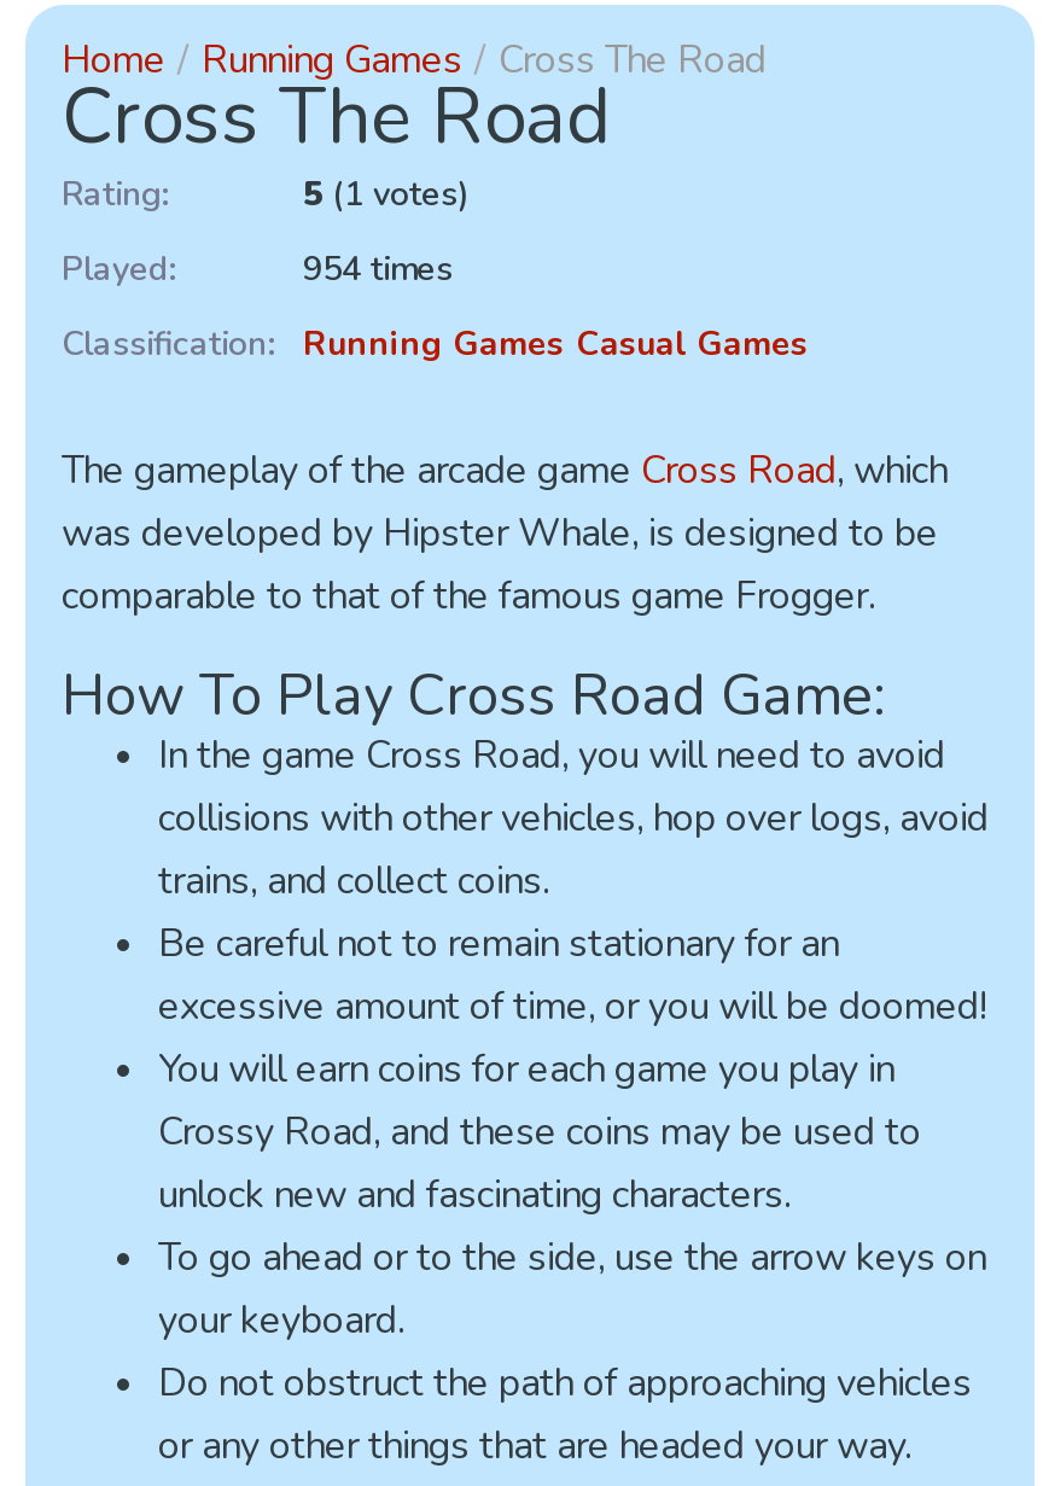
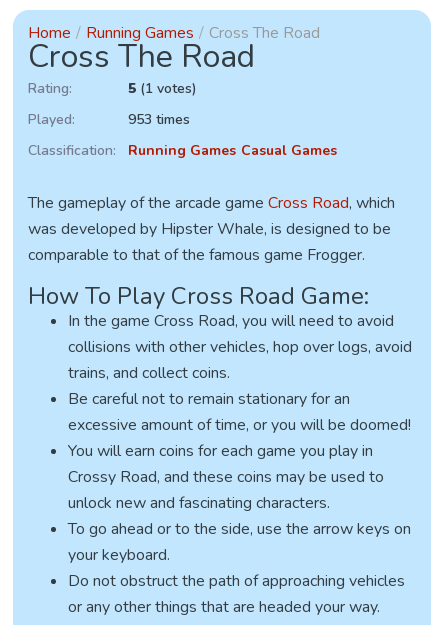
- 954 times
+ 953 times
